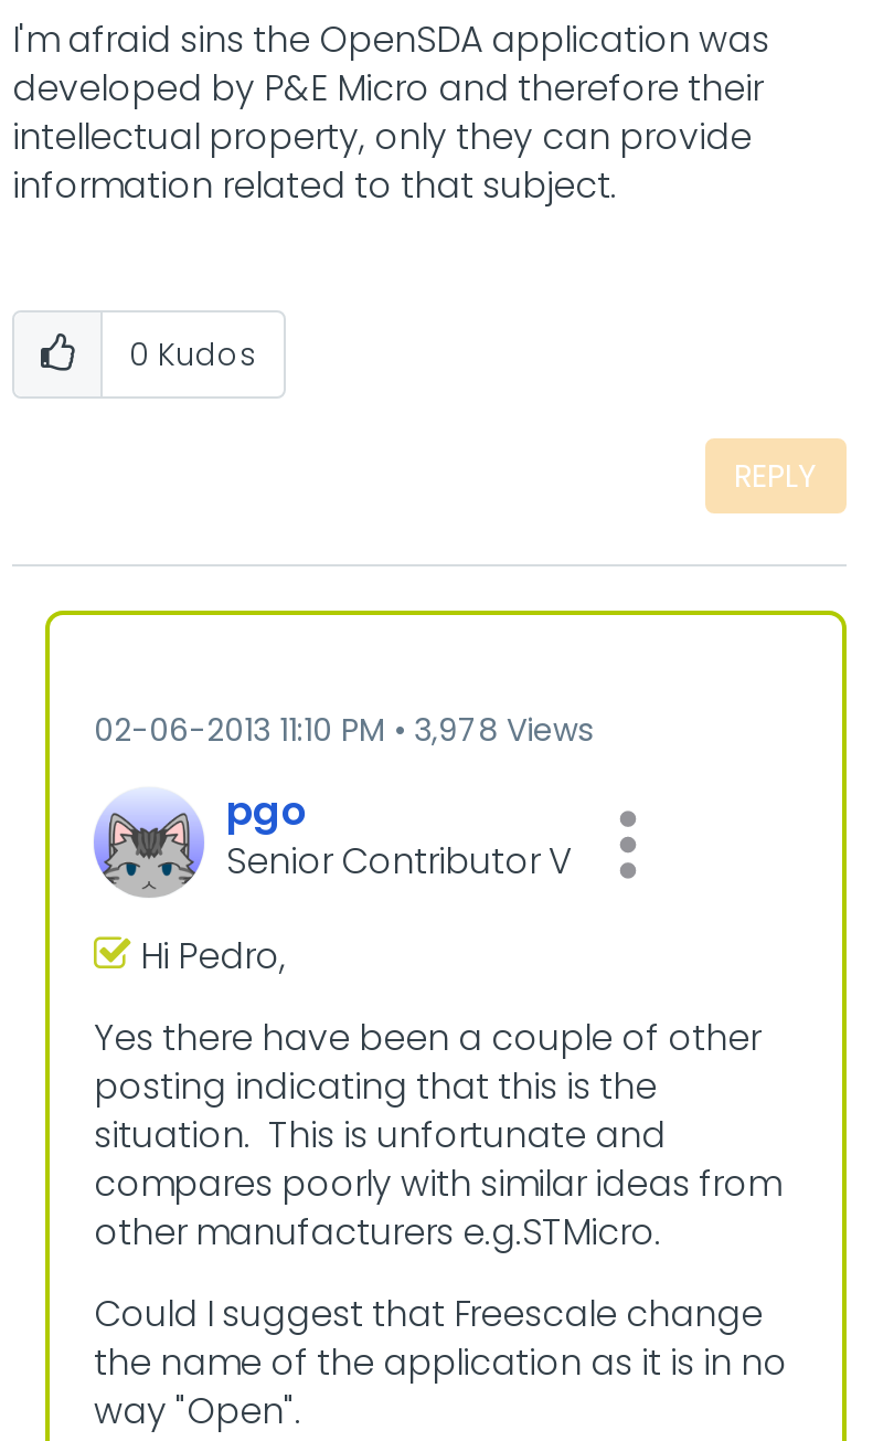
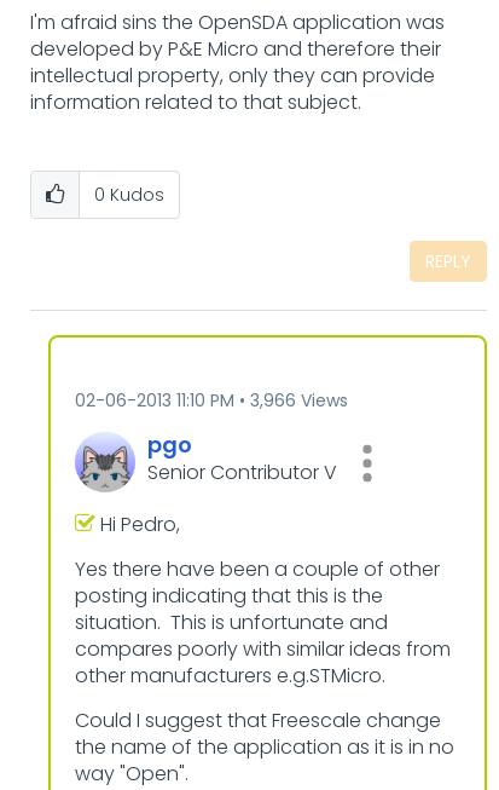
- 02-06-2013 11:10 PM 3,978 Views
+ 02-06-2013 11:10 PM 3,966 Views
